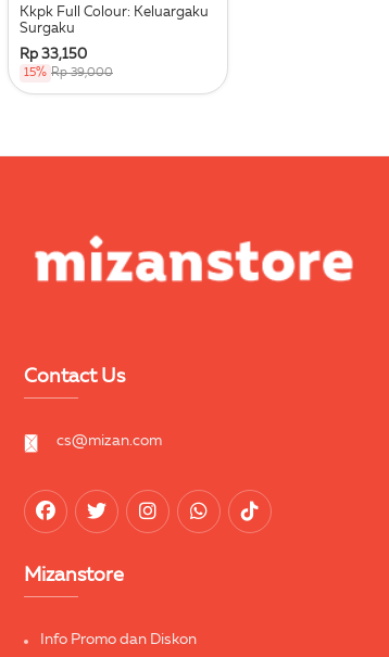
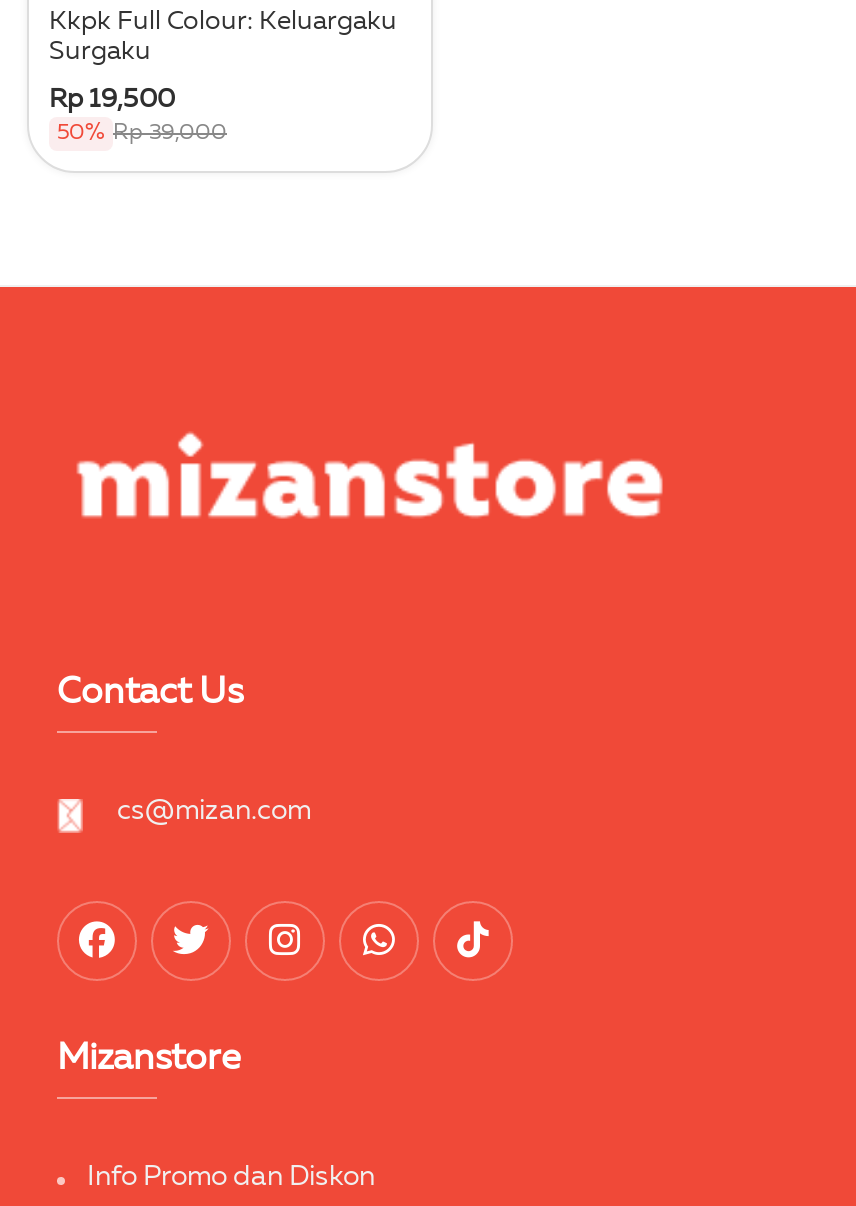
- Rp 33,150
+ Rp 19,500

- 15% Rp 39,000
+ 50% Rp 39,000
